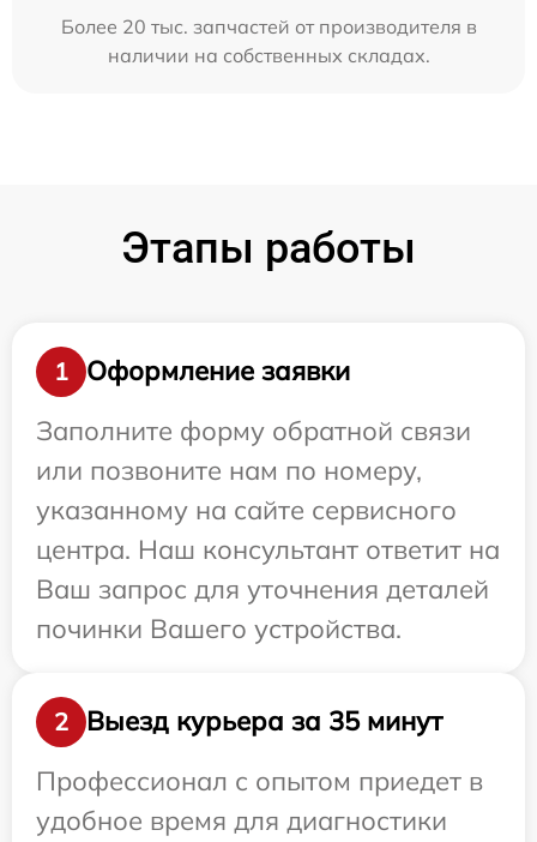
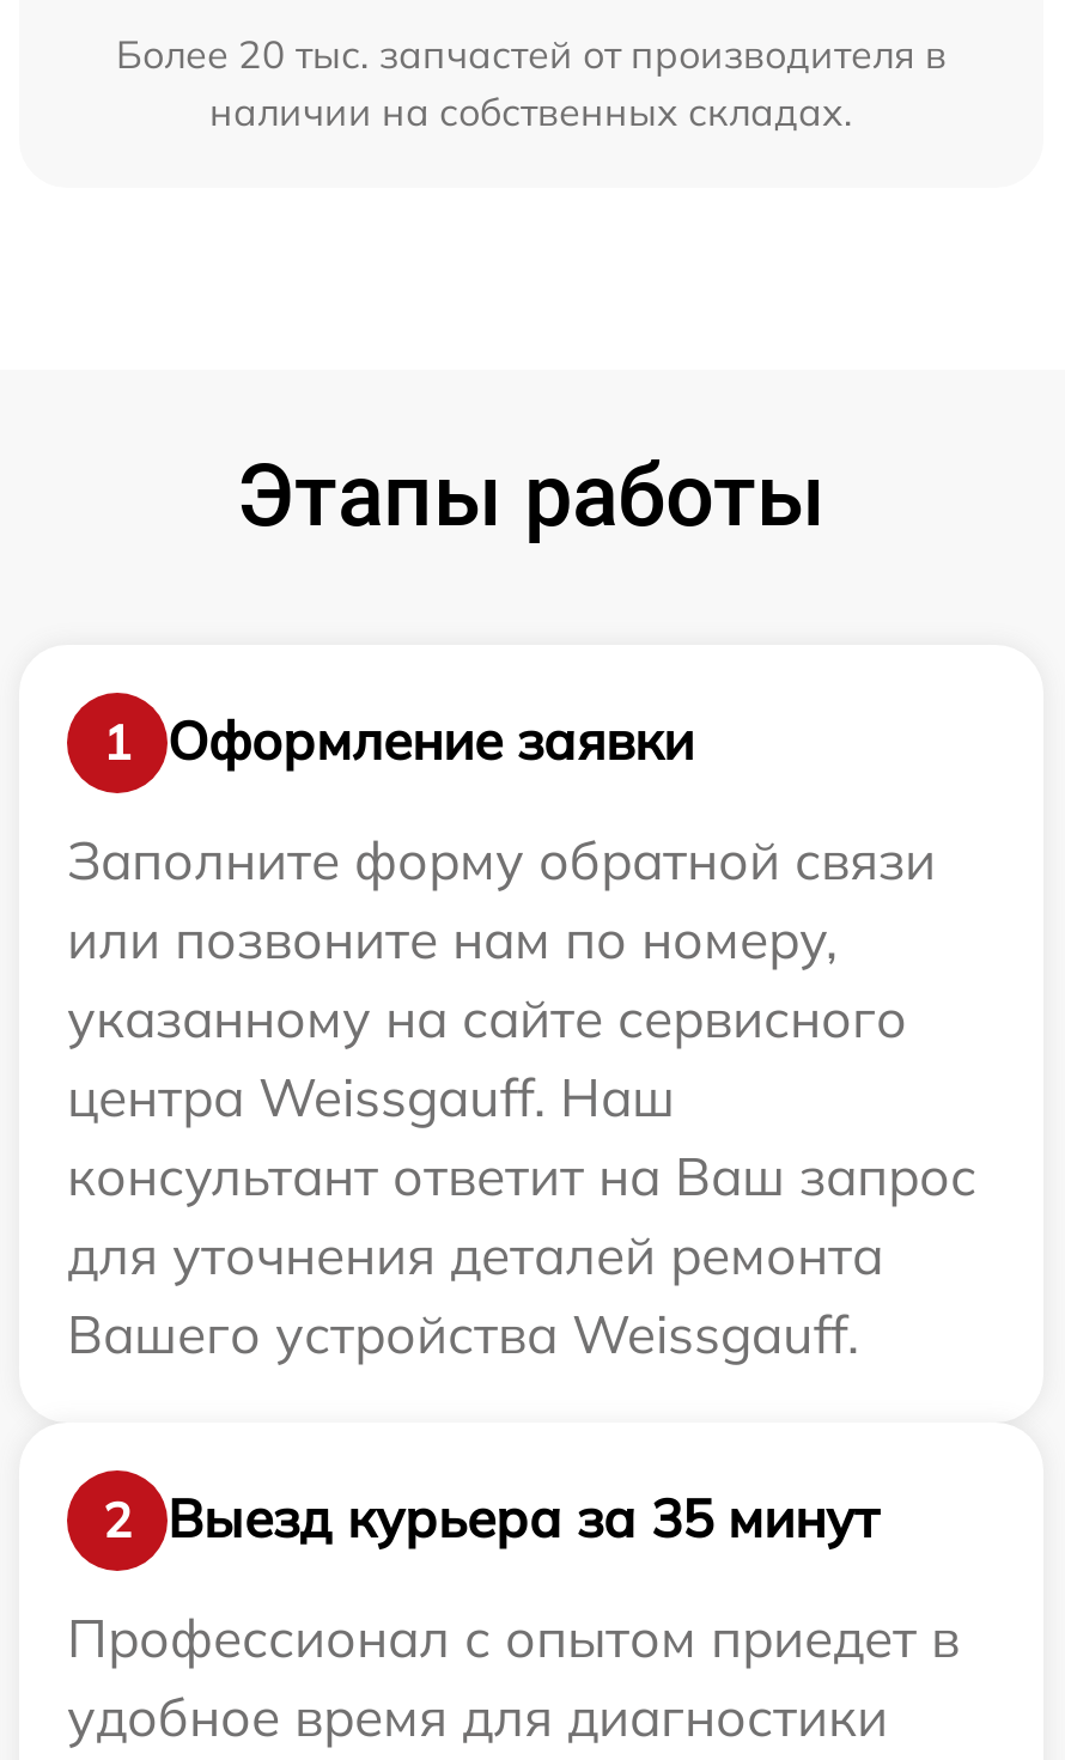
- центра. Наш консультант ответит на
- Ваш запрос для уточнения деталей
- починки Вашего устройства.
+ центра Weissgauff. Наш
+ консультант ответит на Ваш запрос
+ для уточнения деталей ремонта
+ Вашего устройства Weissgauff.
